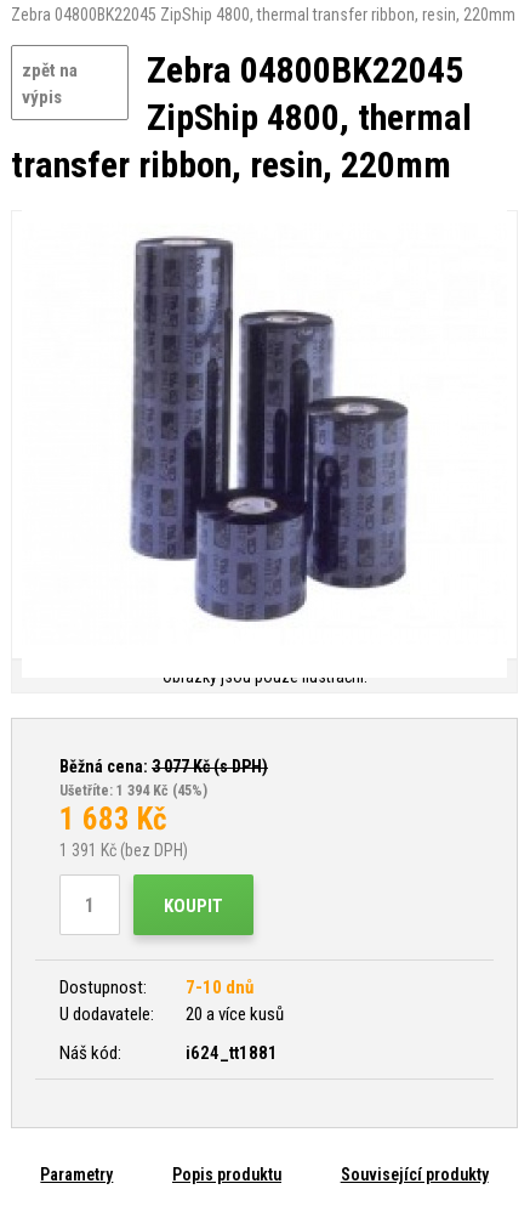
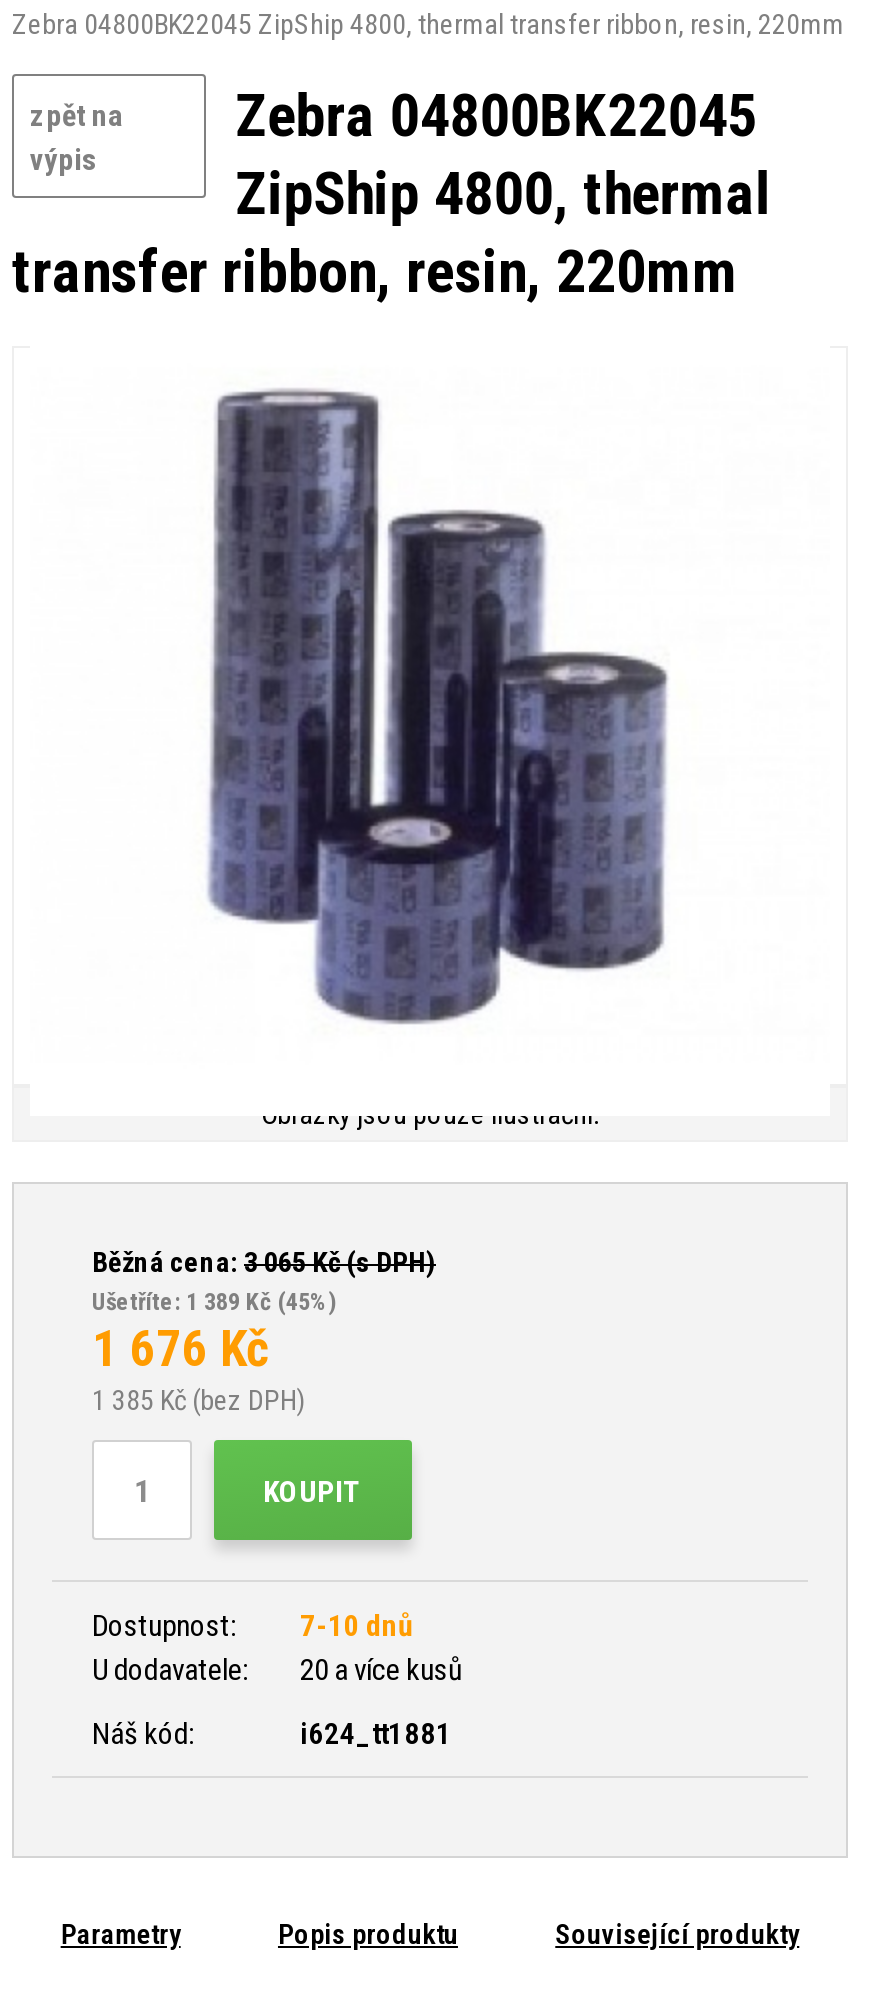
- Běžná cena: 3 077Kč (s DPH)
+ Běžná cena: 3 065Kč (s DPH)

- Ušetříte: 1 394 Kč (45%)
+ Ušetříte: 1 389 Kč (45%)

- 1 683 Kč
+ 1 676 Kč

- 1 391 Kč (bez DPH)
+ 1 385 Kč (bez DPH)
